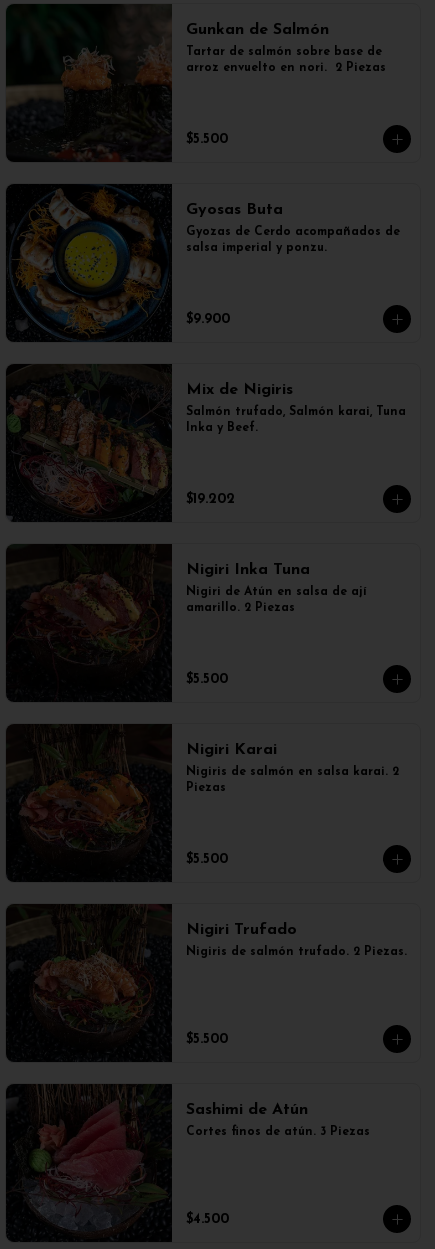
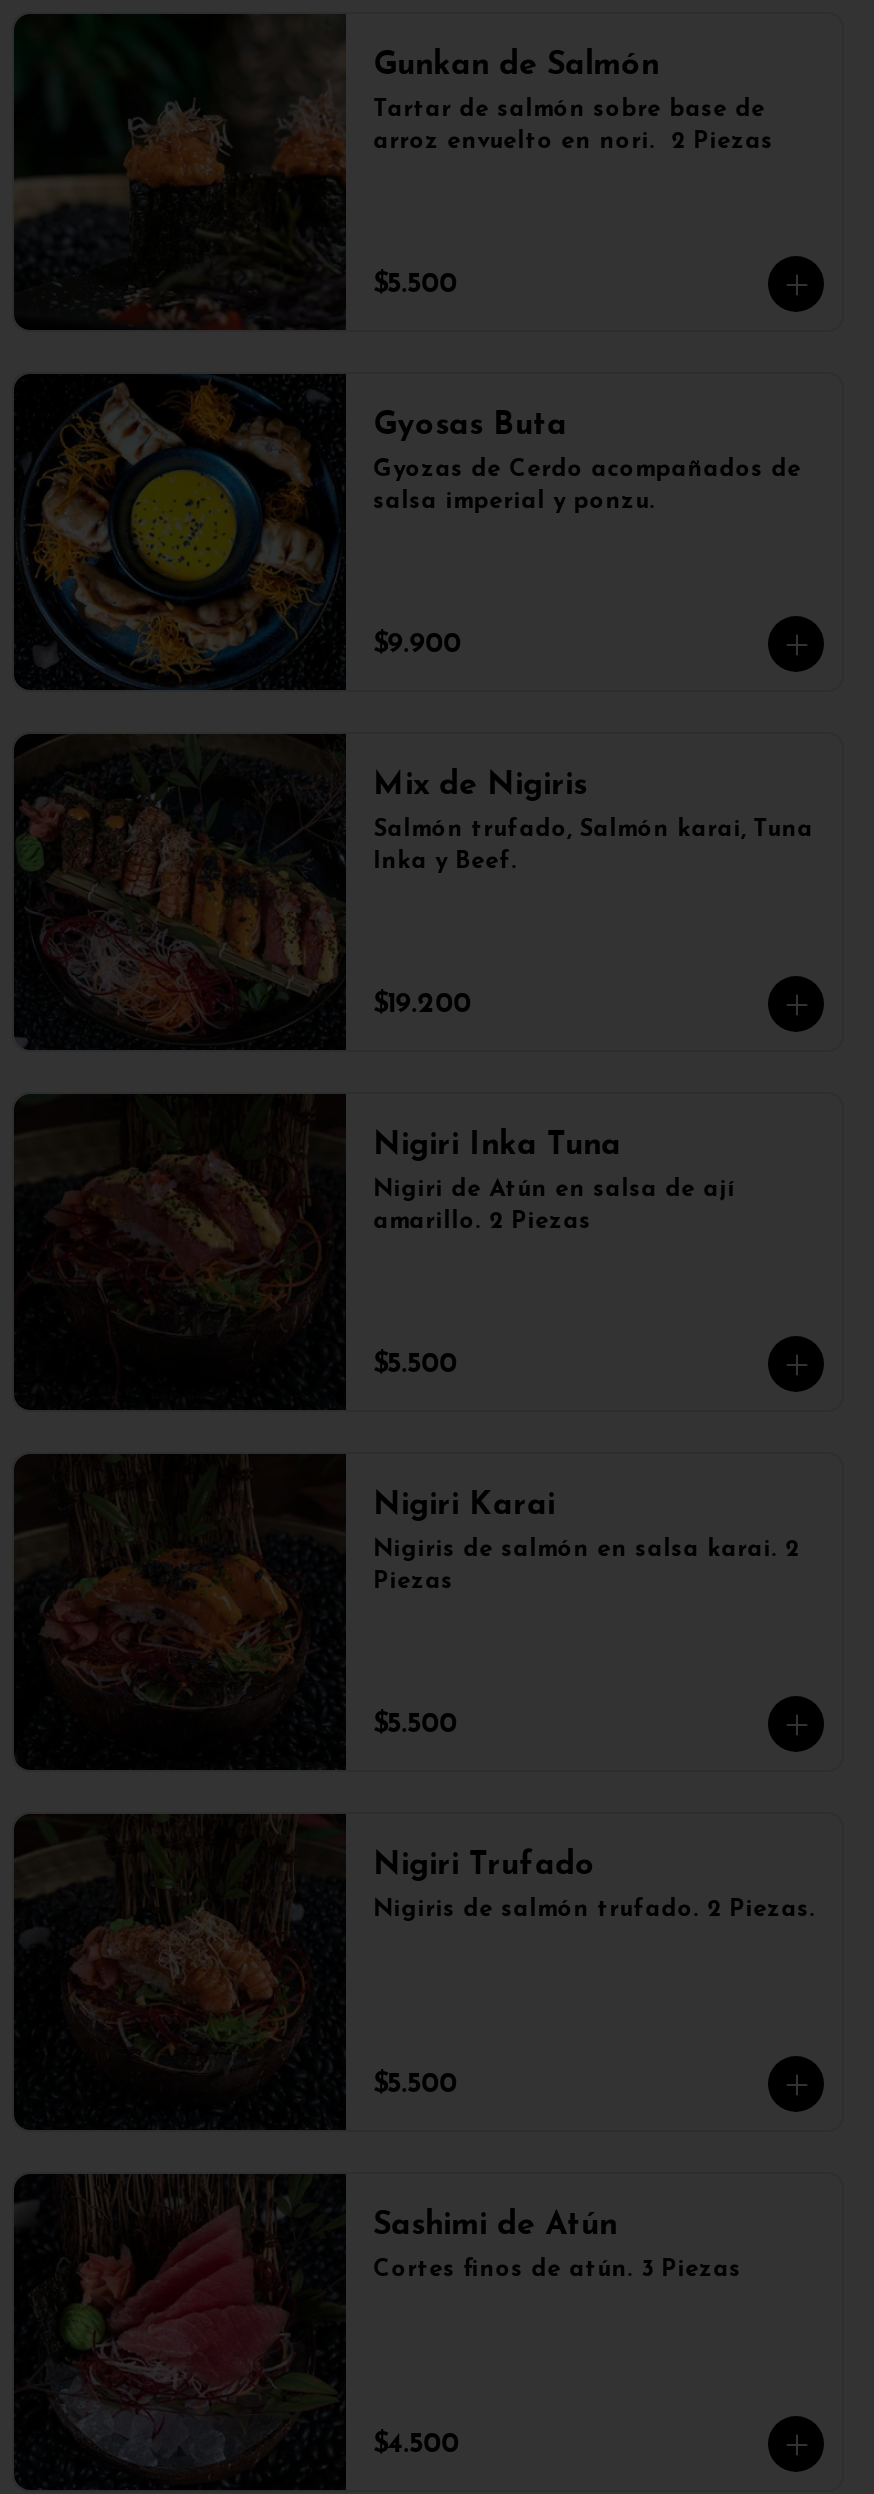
- $19.202
+ $19.200
